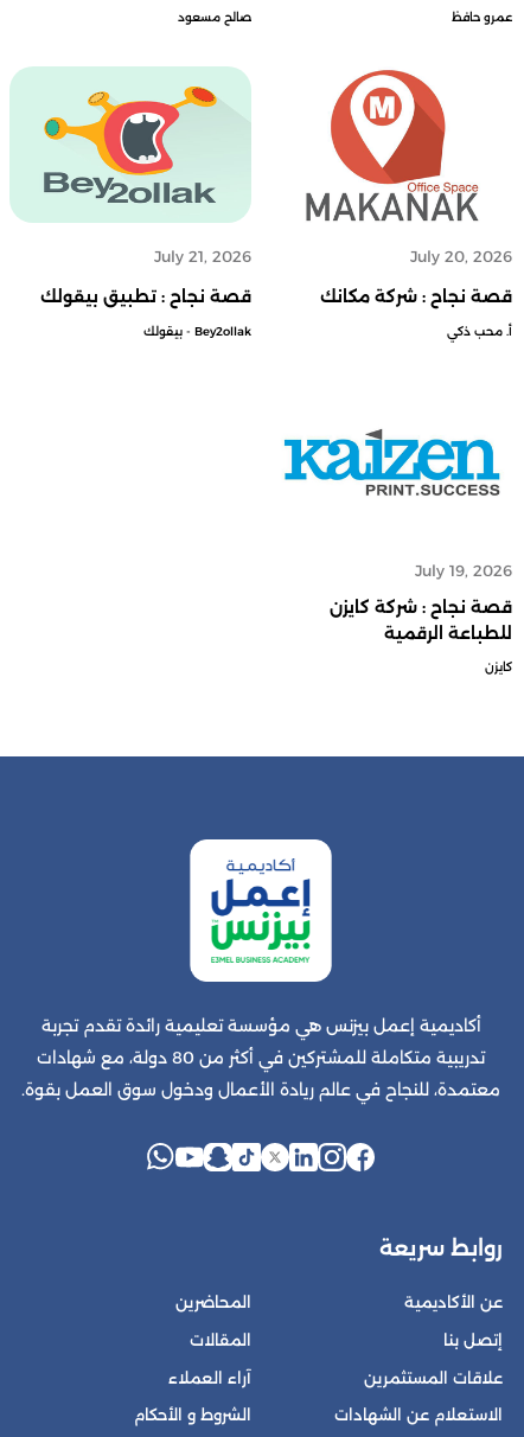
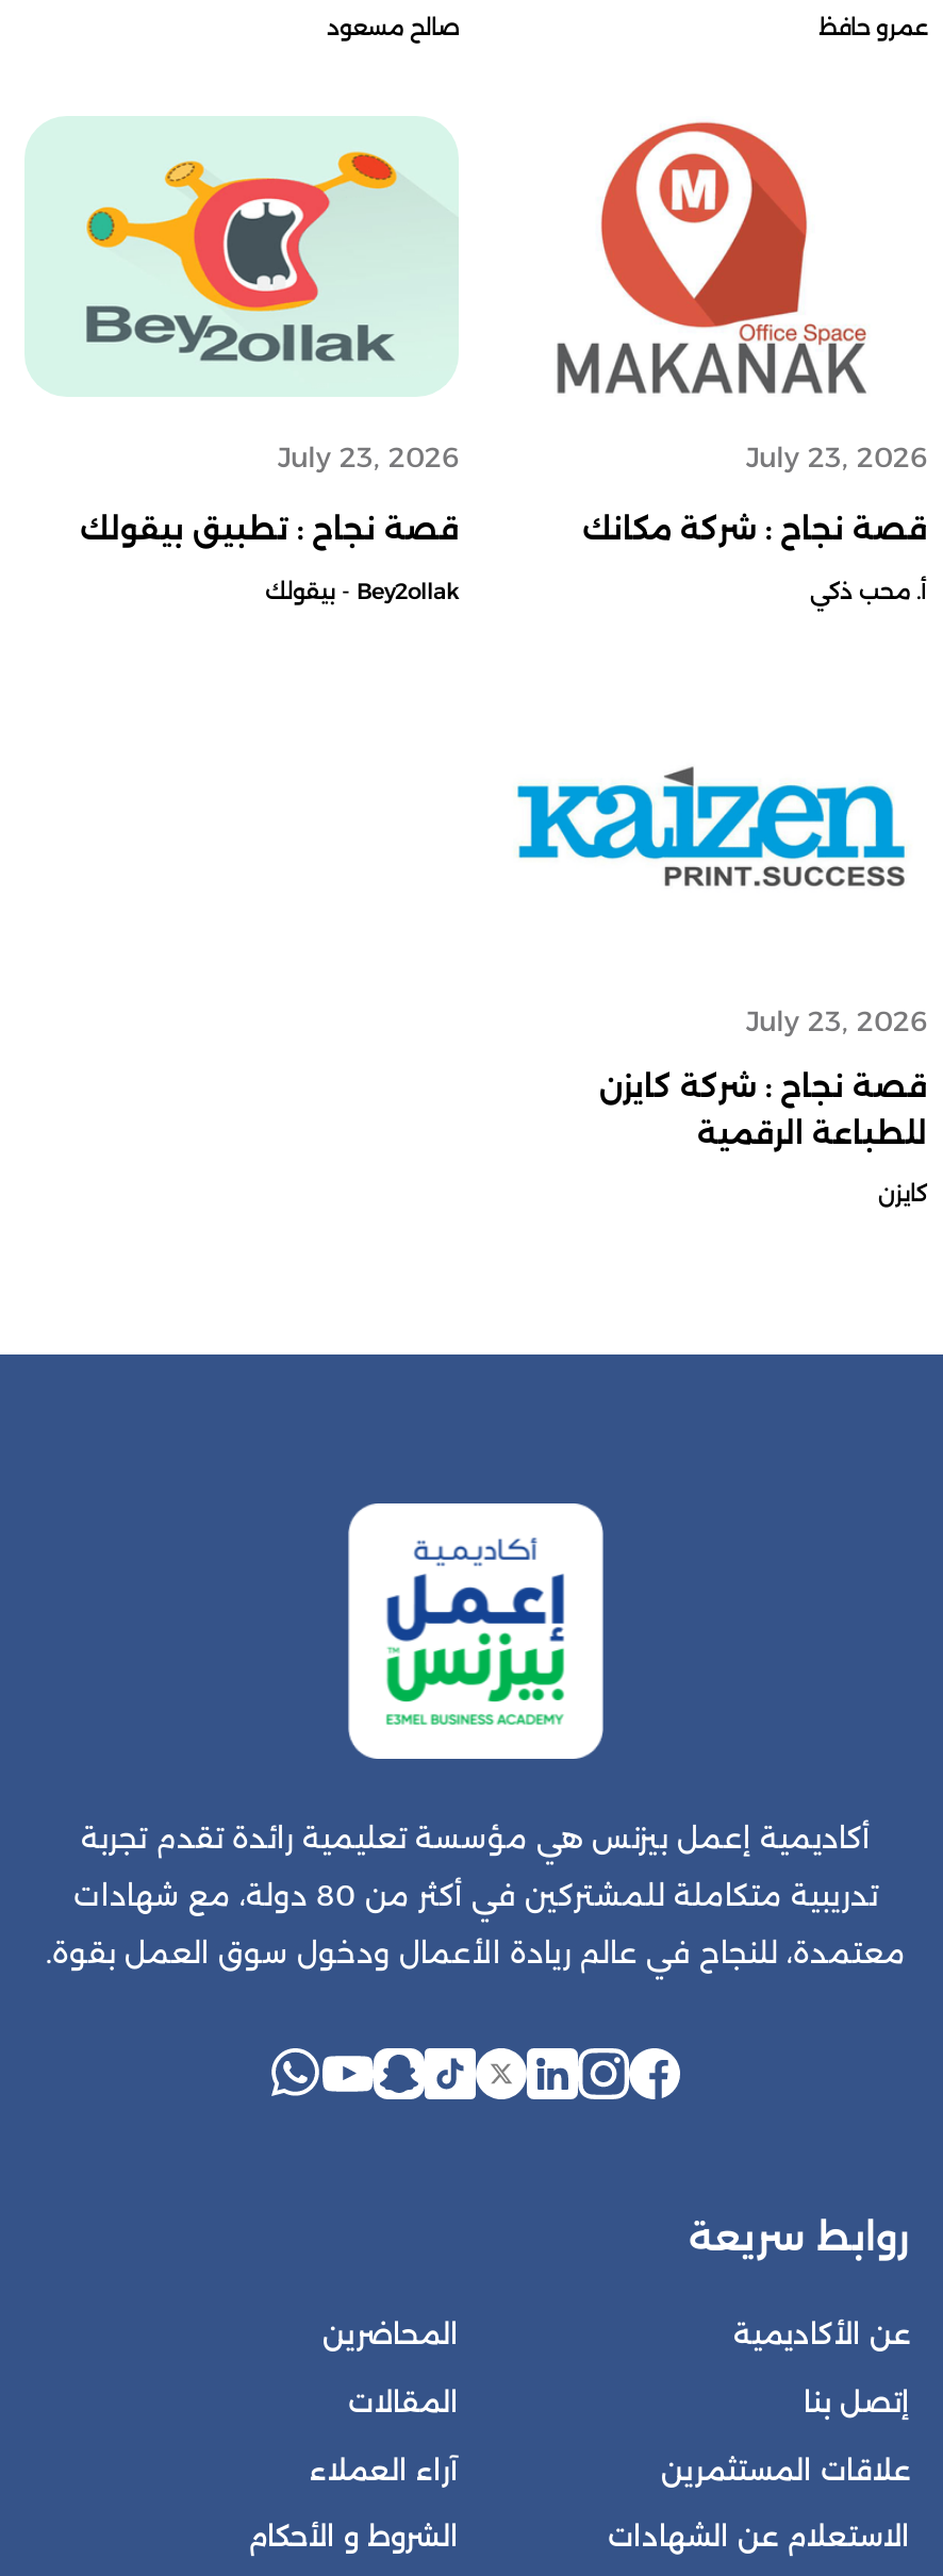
- July 21, 2026
+ July 23, 2026

- July 20, 2026
+ July 23, 2026

- July 19, 2026
+ July 23, 2026
